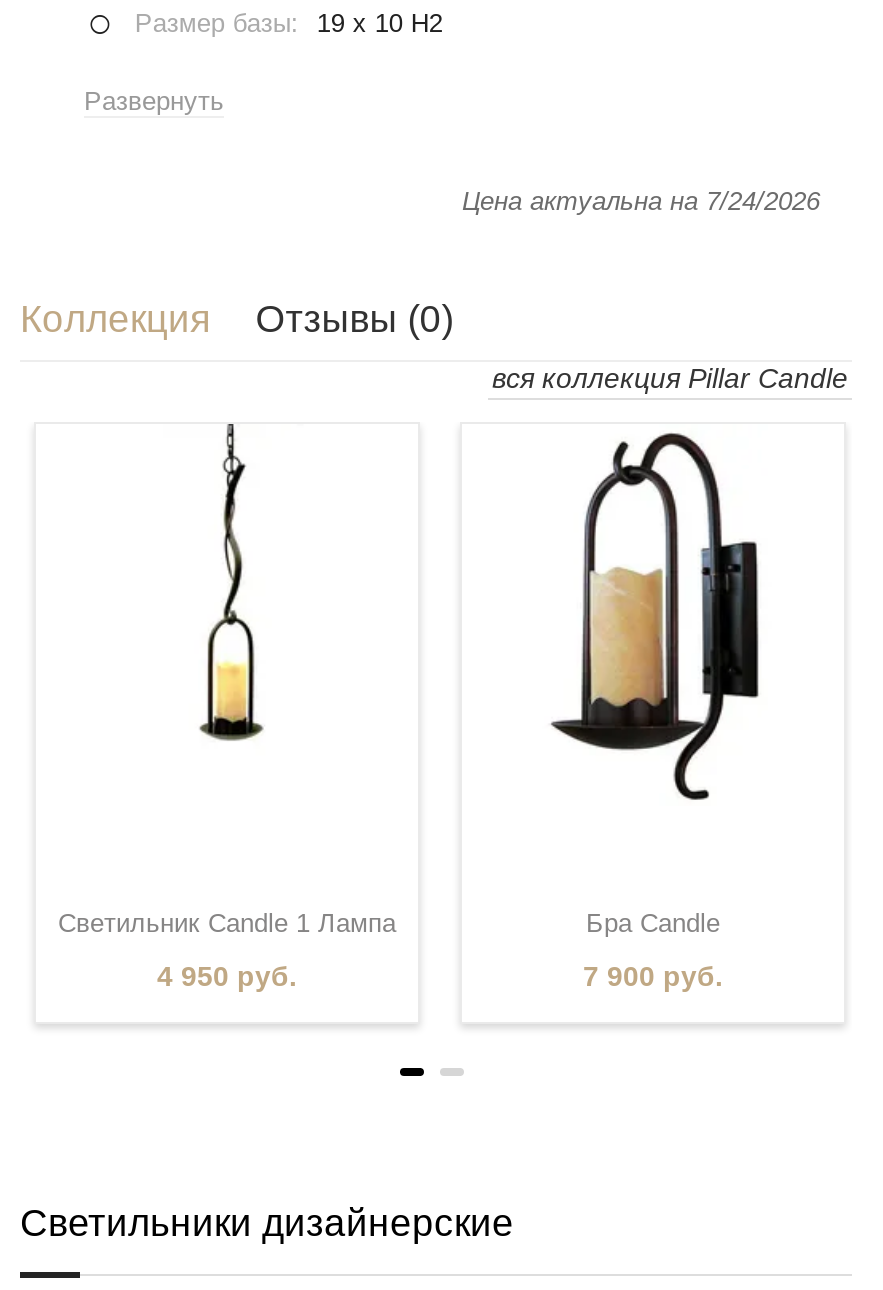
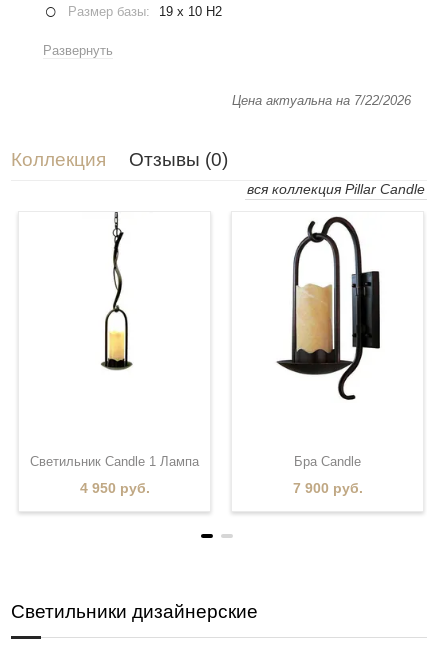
- Цена актуальна на 7/24/2026
+ Цена актуальна на 7/22/2026
